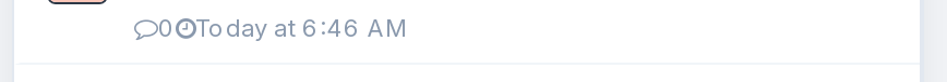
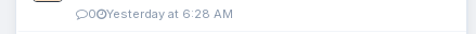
- Today at 6:46 AM
+ Yesterday at 6:28 AM
